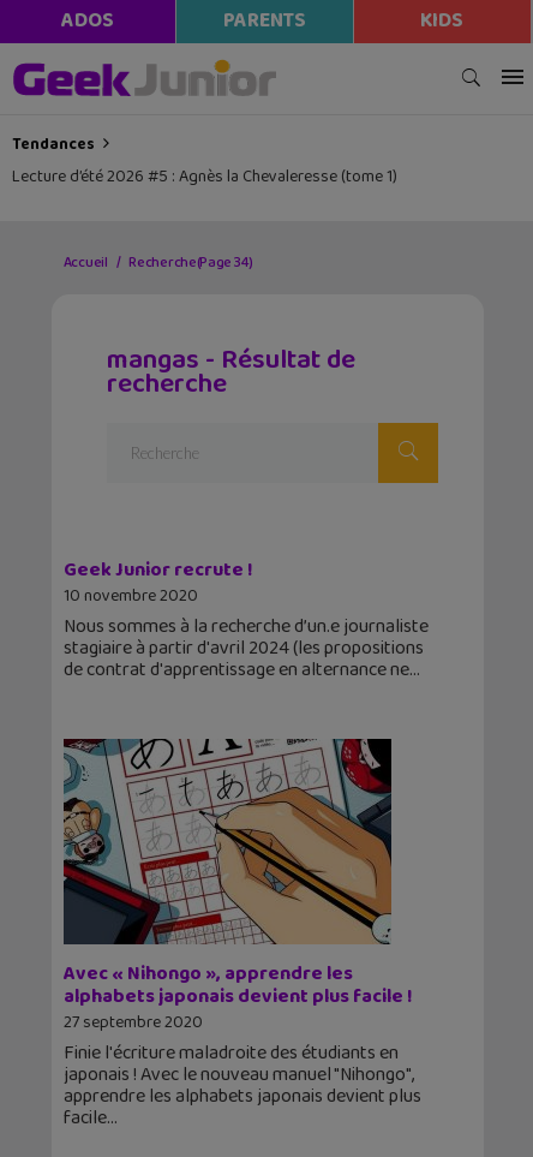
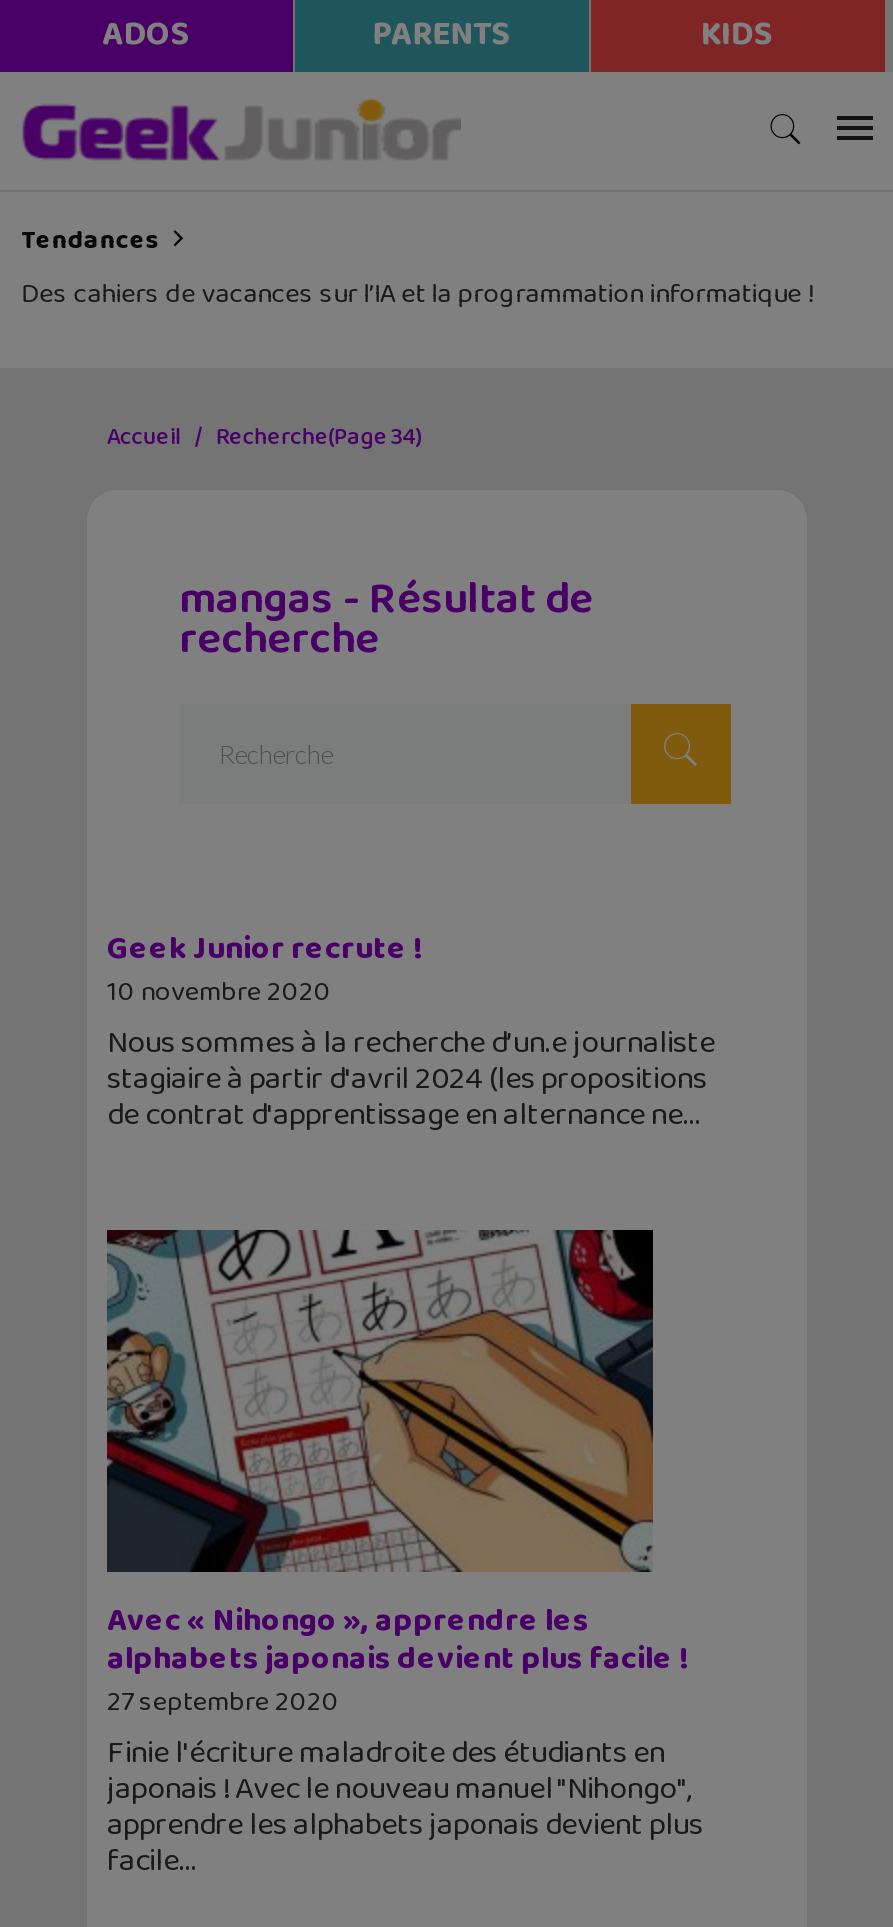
- Lecture d’été 2026 #5 : Agnès la Chevaleresse (tome 1)
+ Des cahiers de vacances sur l’IA et la programmation informatique !
